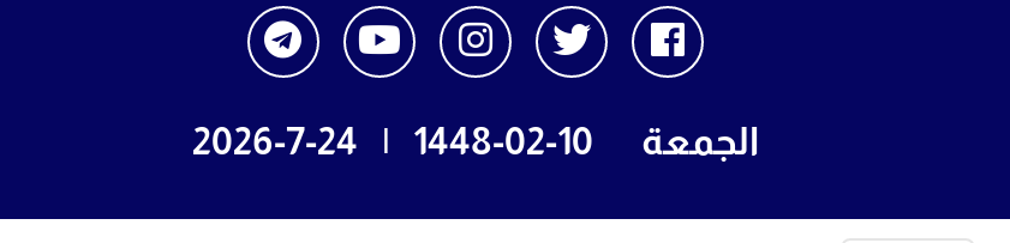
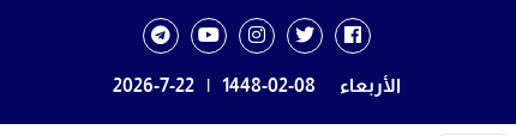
- 2026-7-24
+ 2026-7-22

- الجمعة
- 1448-02-10
+ الأربعاء
+ 1448-02-08
